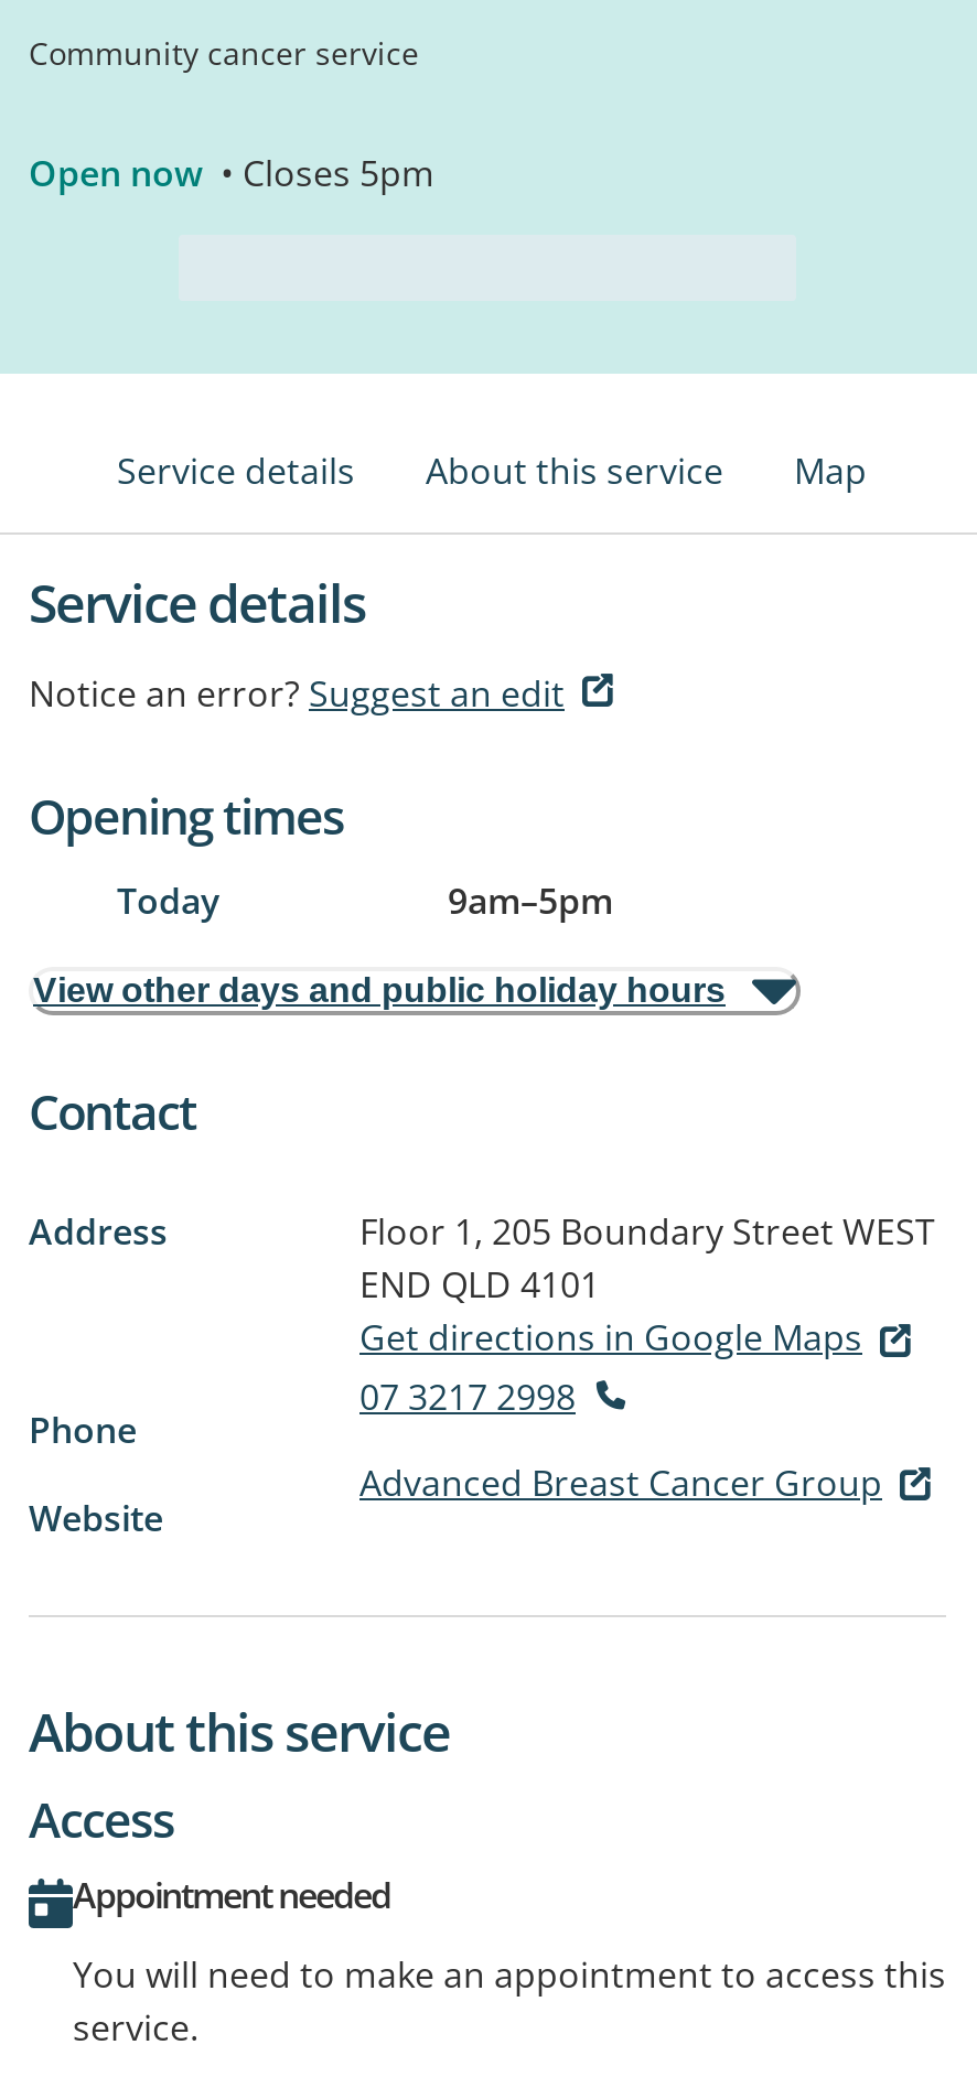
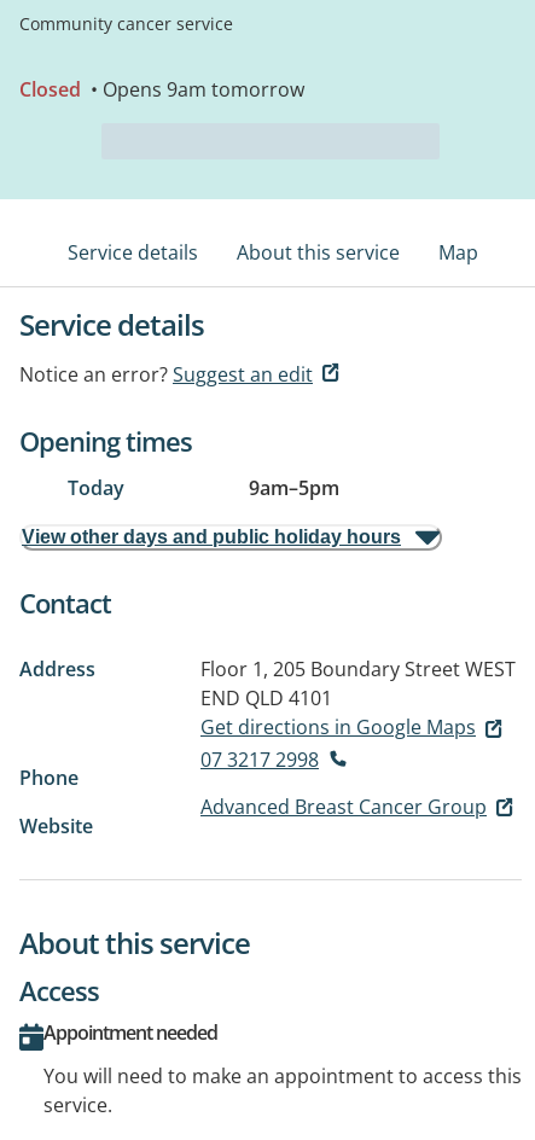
- Open now • Closes 5pm
+ Closed • Opens 9am tomorrow
